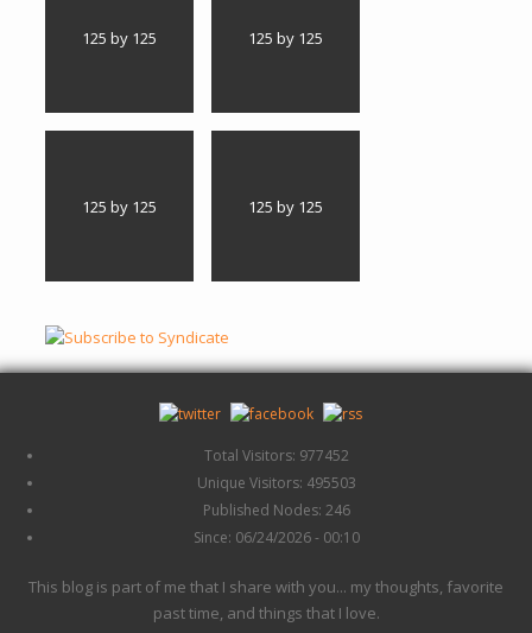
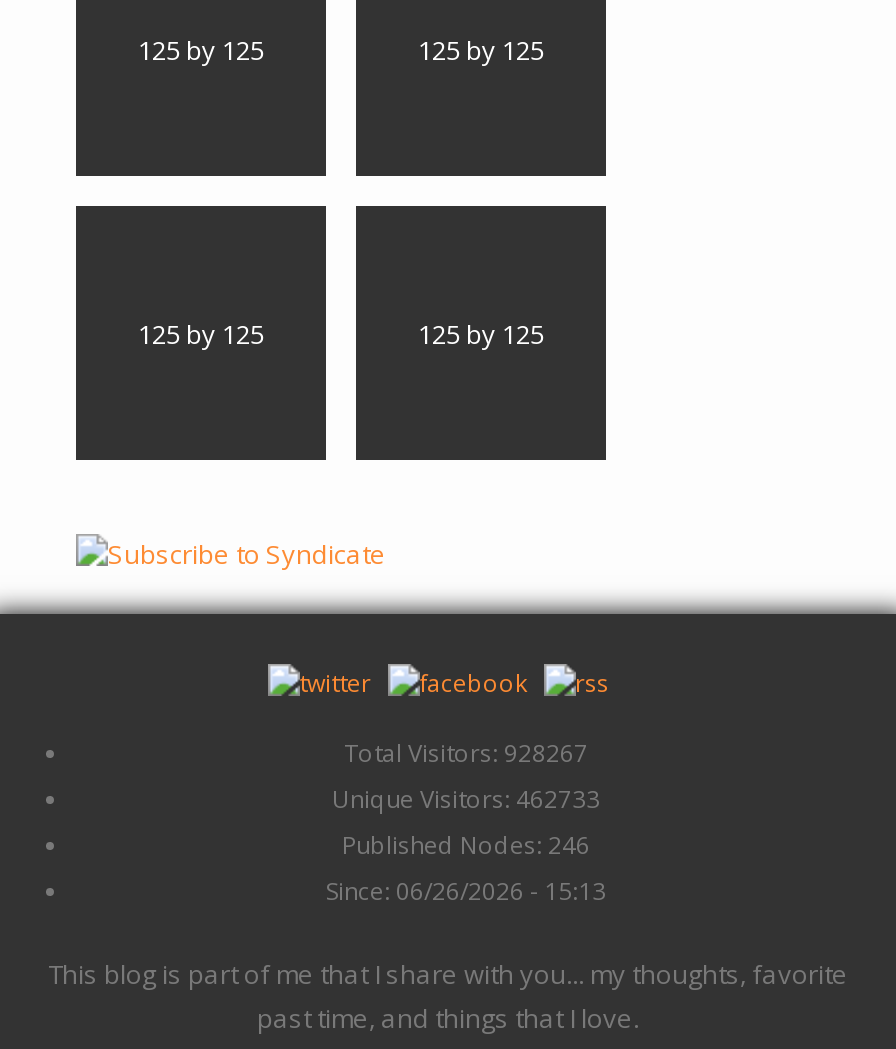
- Total Visitors: 977452
+ Total Visitors: 928267

- Unique Visitors: 495503
+ Unique Visitors: 462733

- Since: 06/24/2026 - 00:10
+ Since: 06/26/2026 - 15:13
